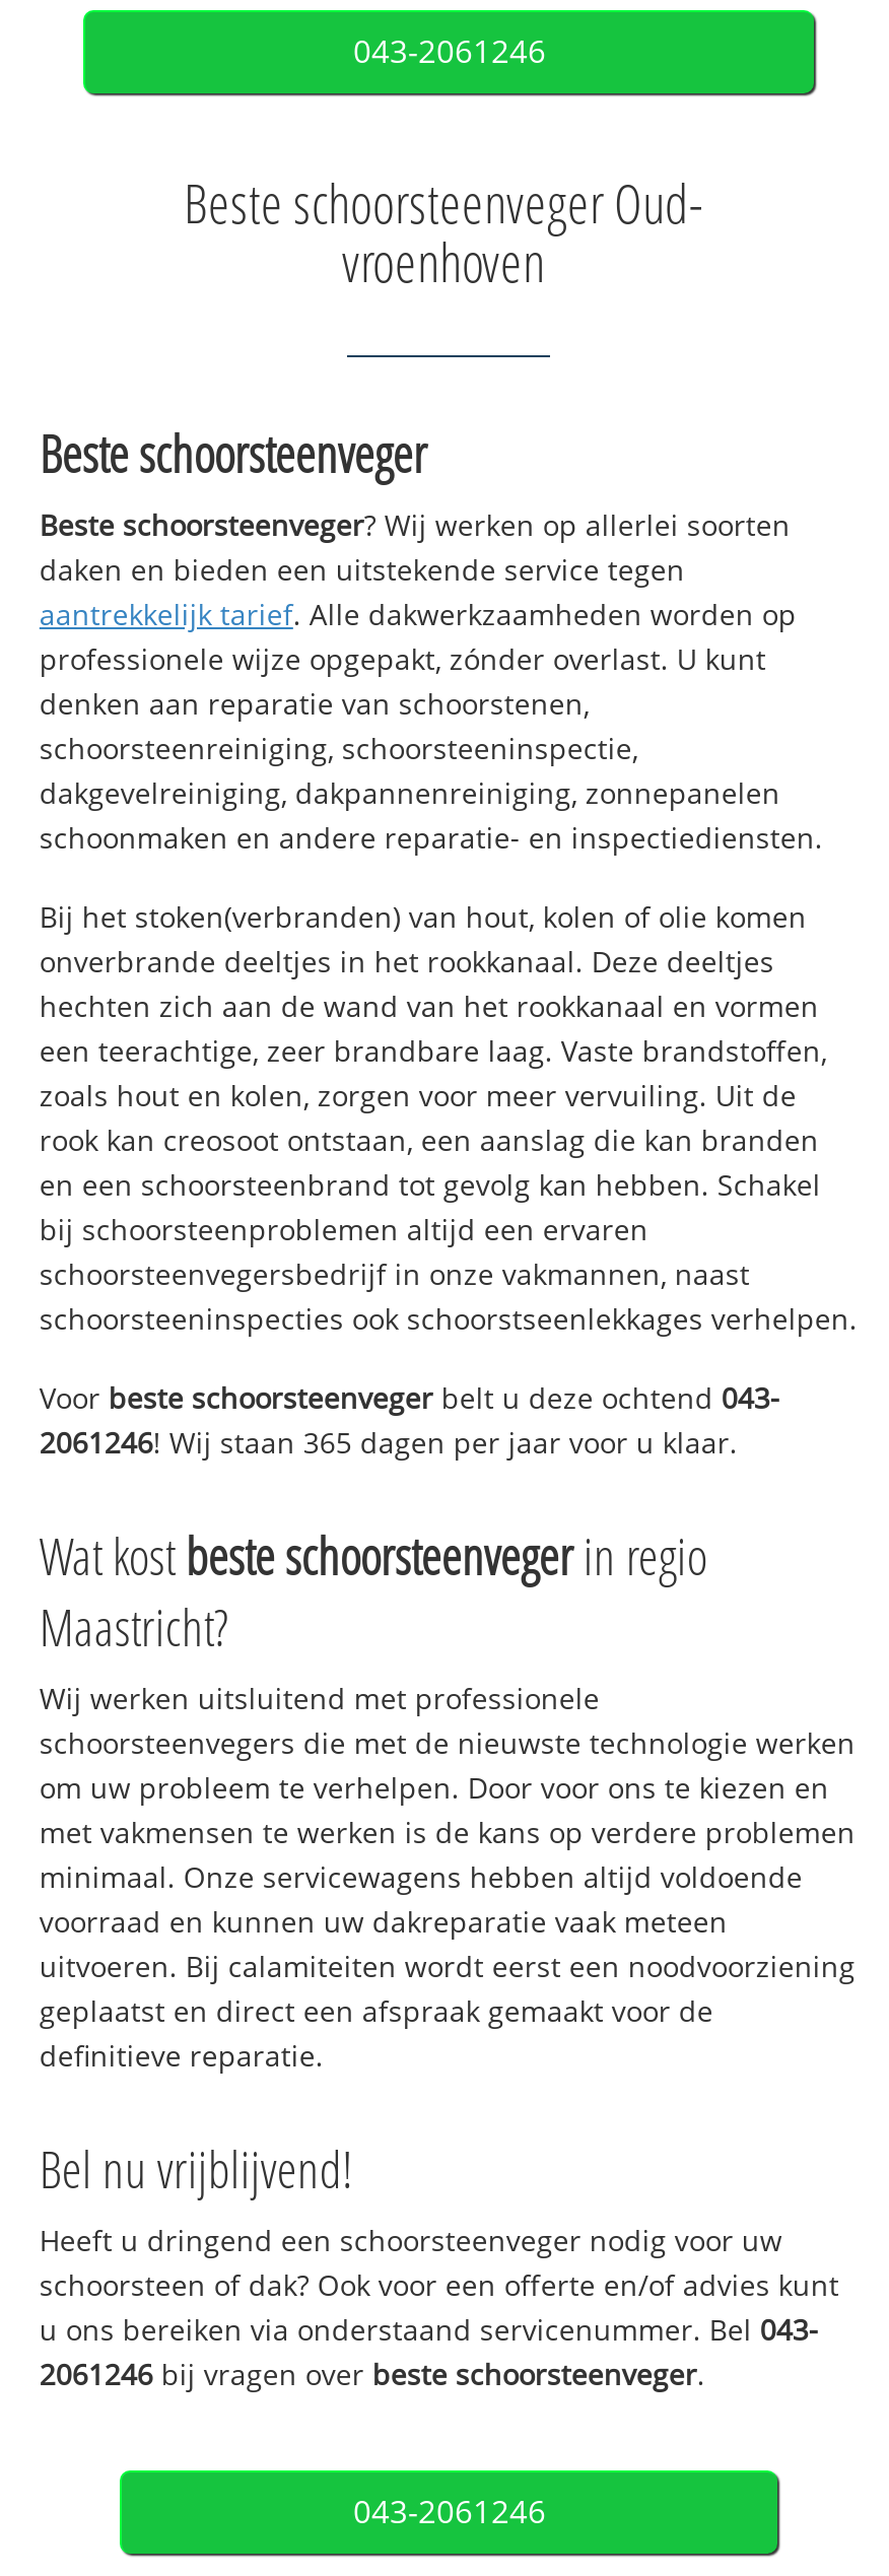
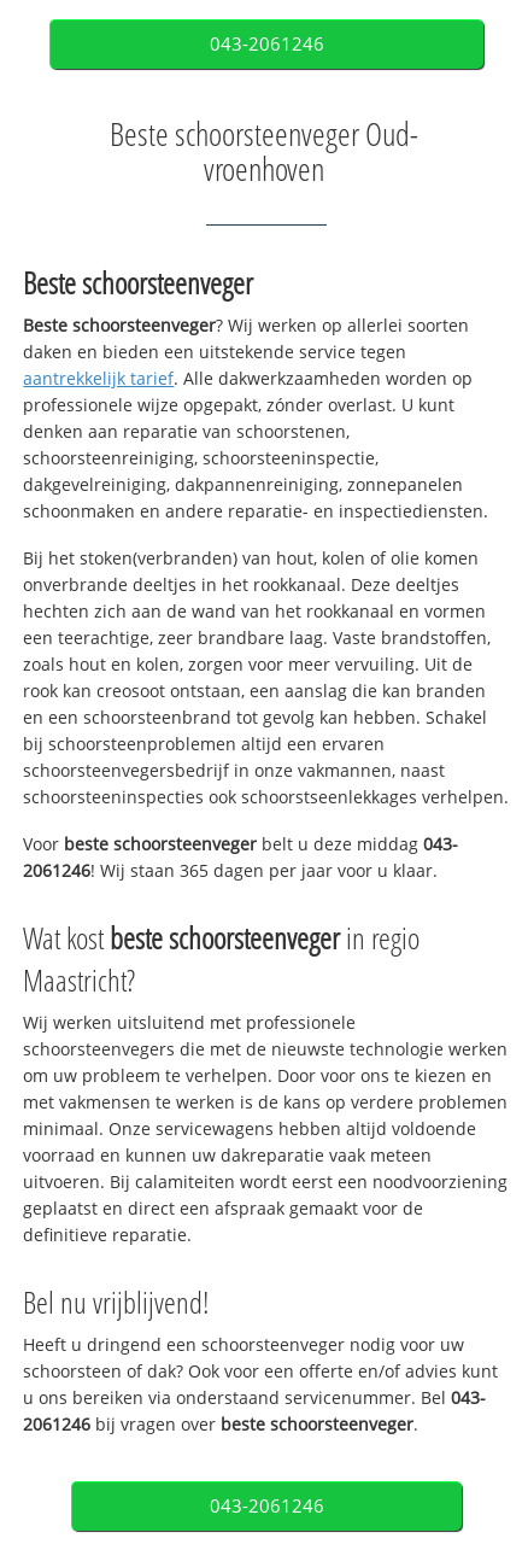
- Voor beste schoorsteenveger belt u deze ochtend 043-
+ Voor beste schoorsteenveger belt u deze middag 043-
